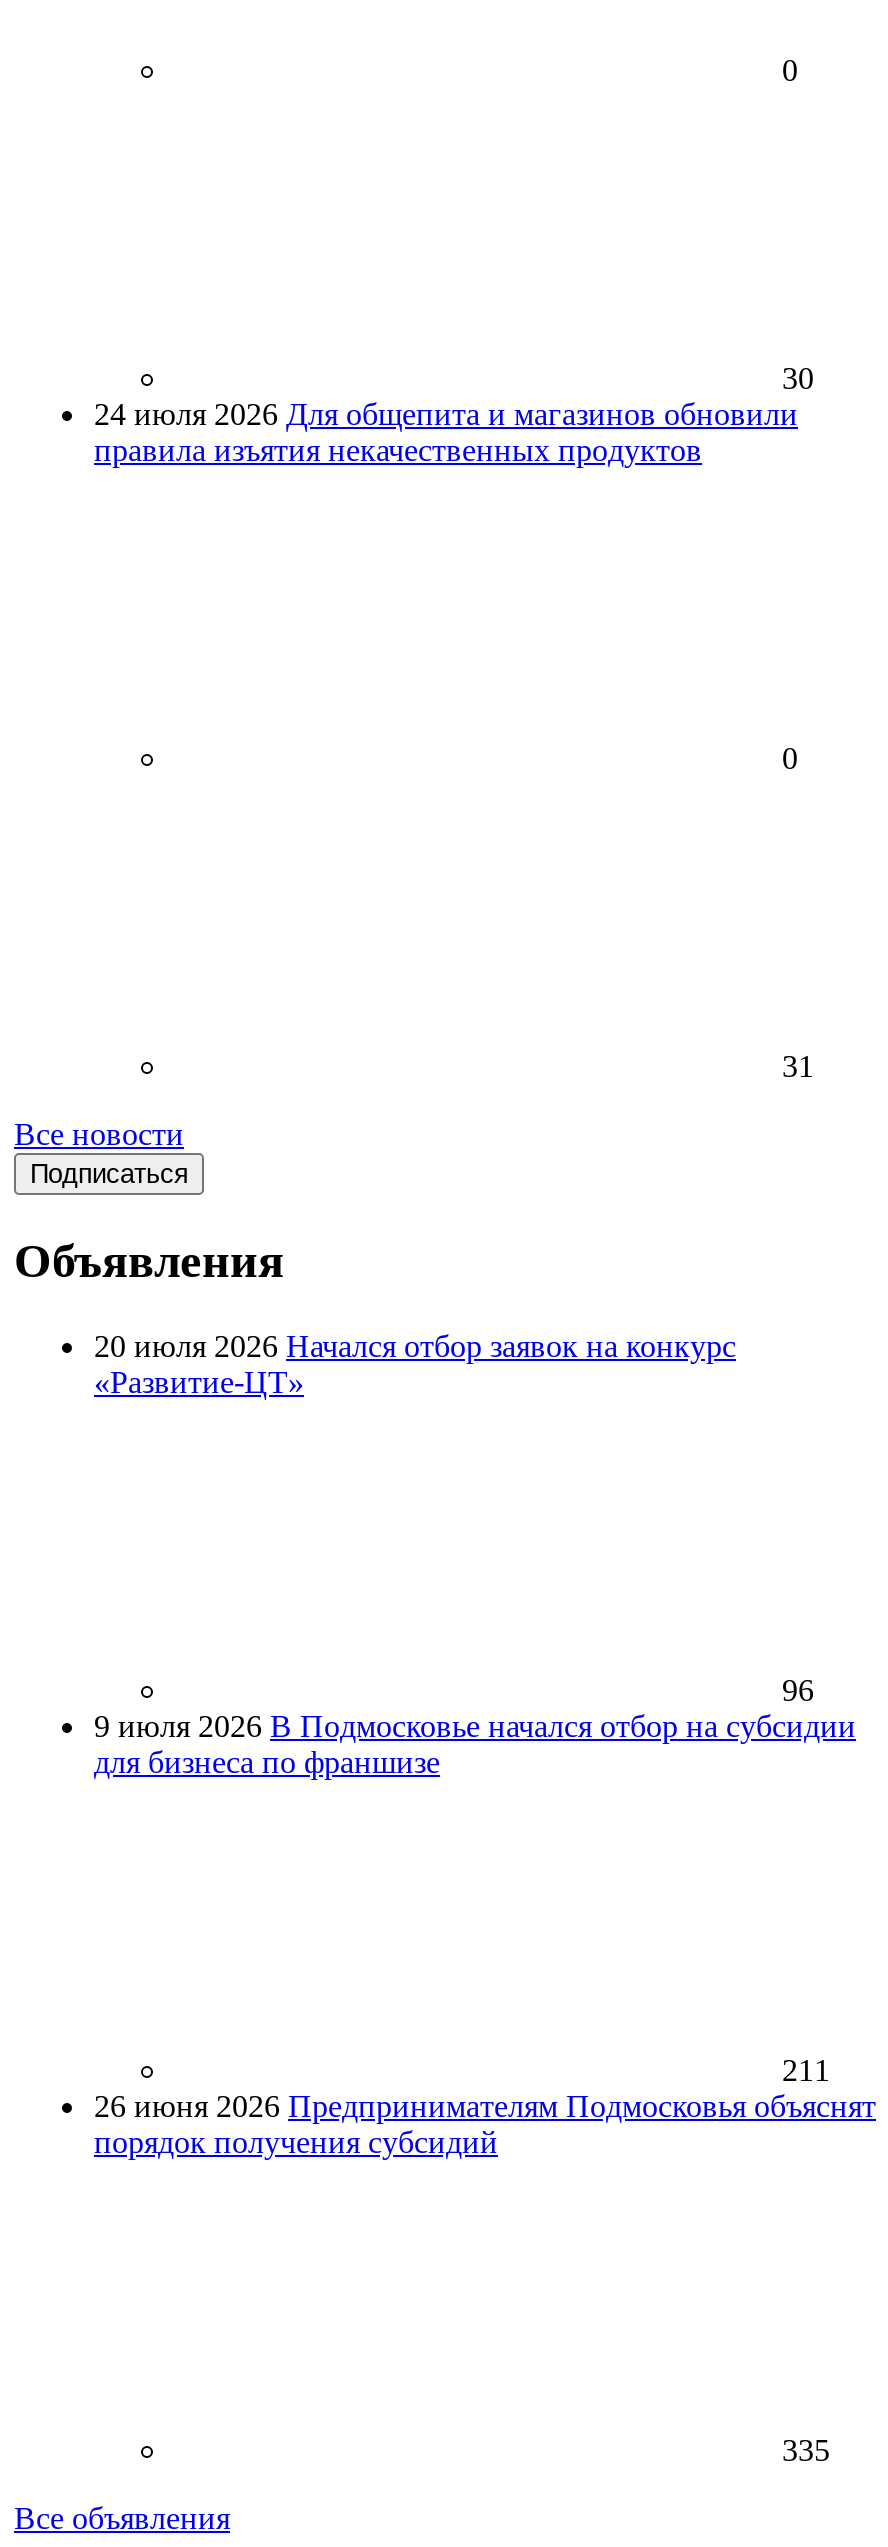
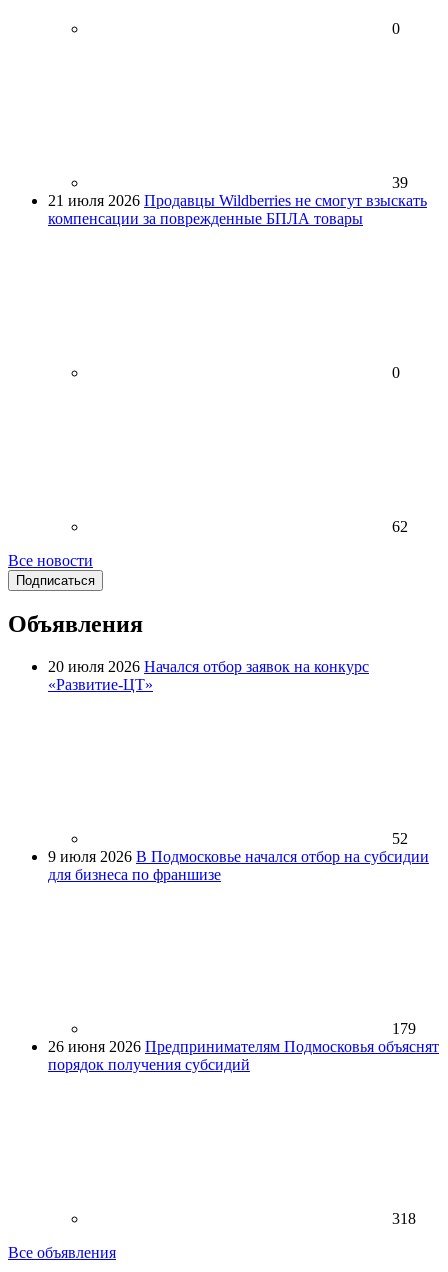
- 30
- 24 июля 2026 Для общепита и магазинов обновили
- правила изъятия некачественных продуктов
+ 39
+ 21 июля 2026 Продавцы Wildberries не смогут взыскать
+ компенсации за поврежденные БПЛА товары

- 31
+ 62

- 96
+ 52

- 211
+ 179

- 335
+ 318
